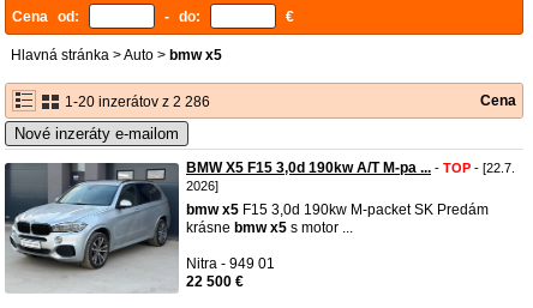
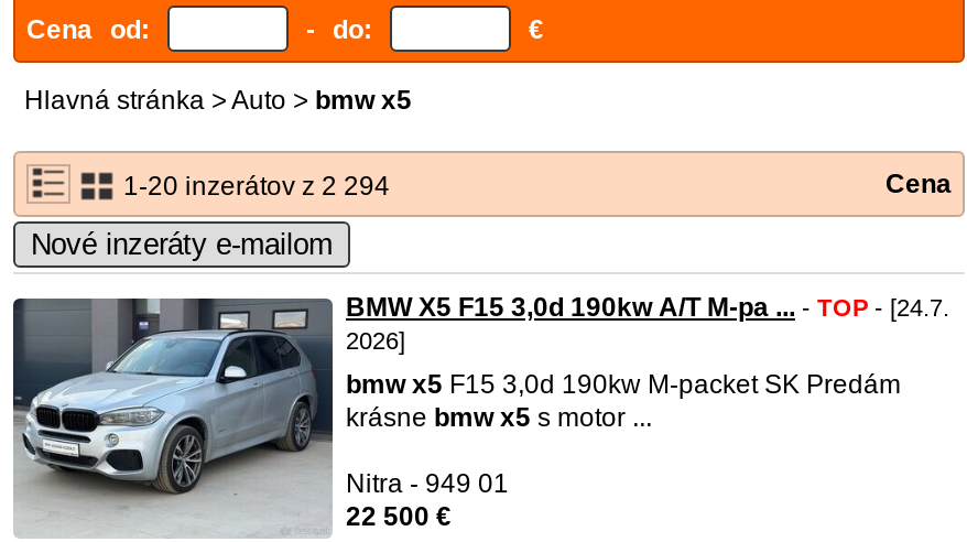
- 1-20 inzerátov z 2 286
+ 1-20 inzerátov z 2 294

- BMW X5 F15 3,0d 190kw A/T M-pa ... - TOP - [22.7.
+ BMW X5 F15 3,0d 190kw A/T M-pa ... - TOP - [24.7.
